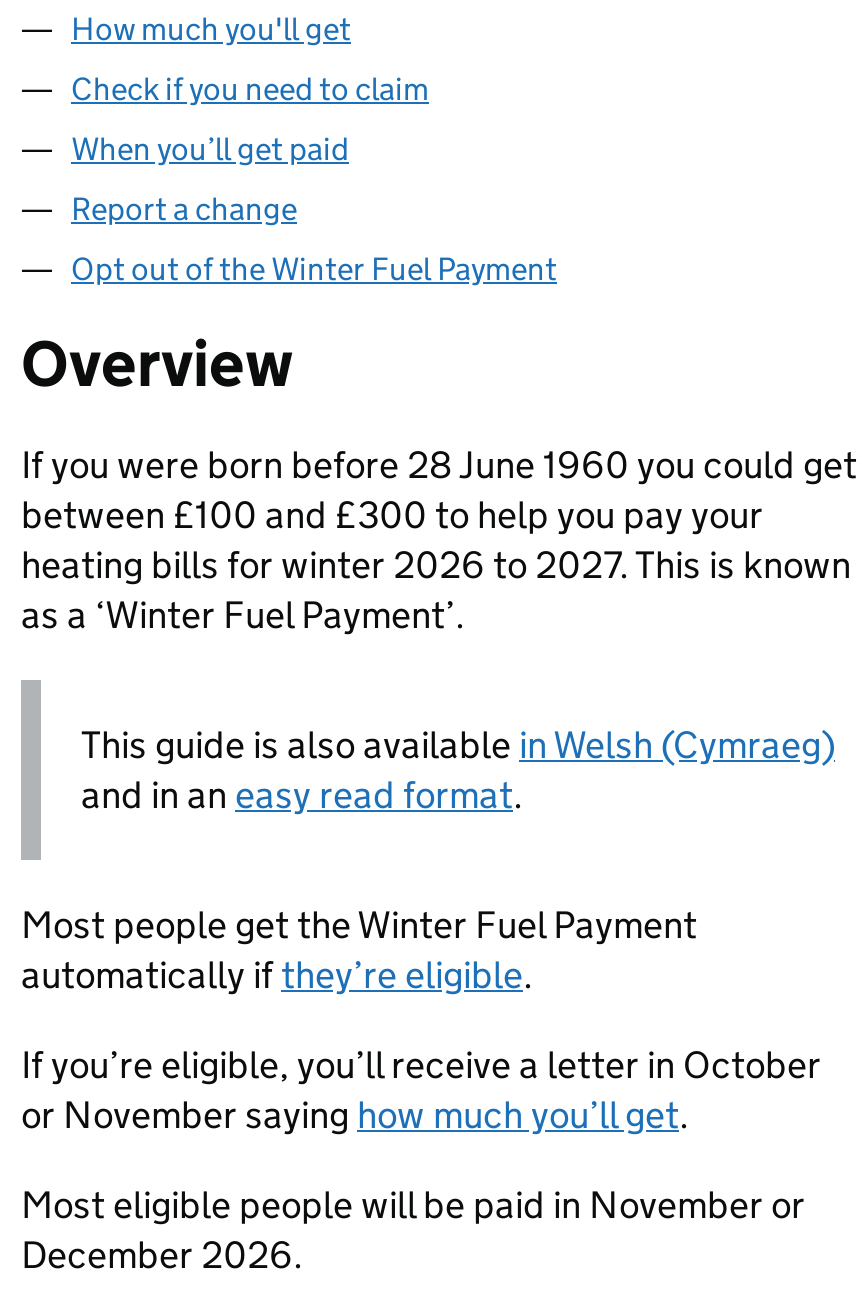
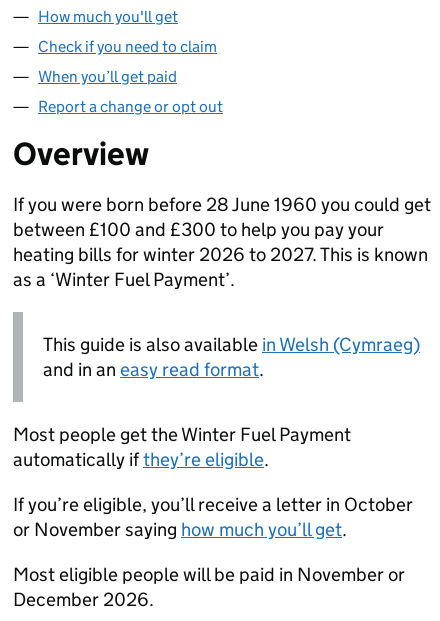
- Report a change
- Opt out of the Winter Fuel Payment
+ Report a change or opt out
